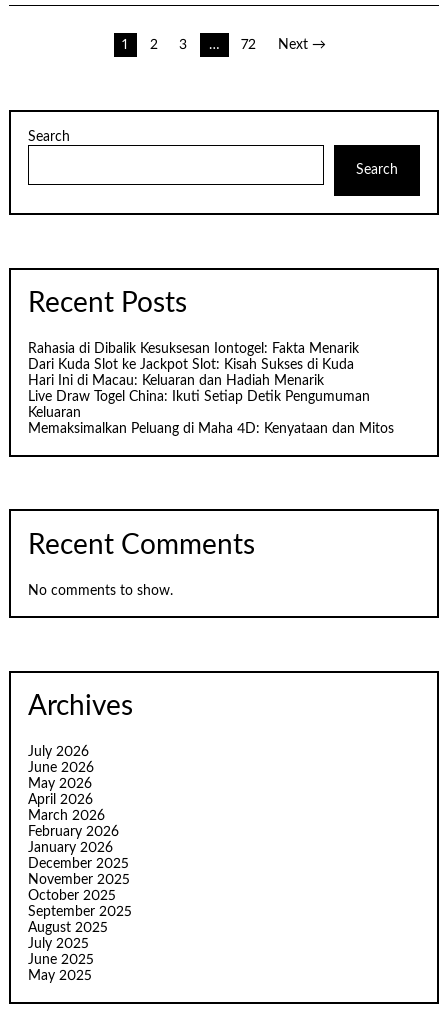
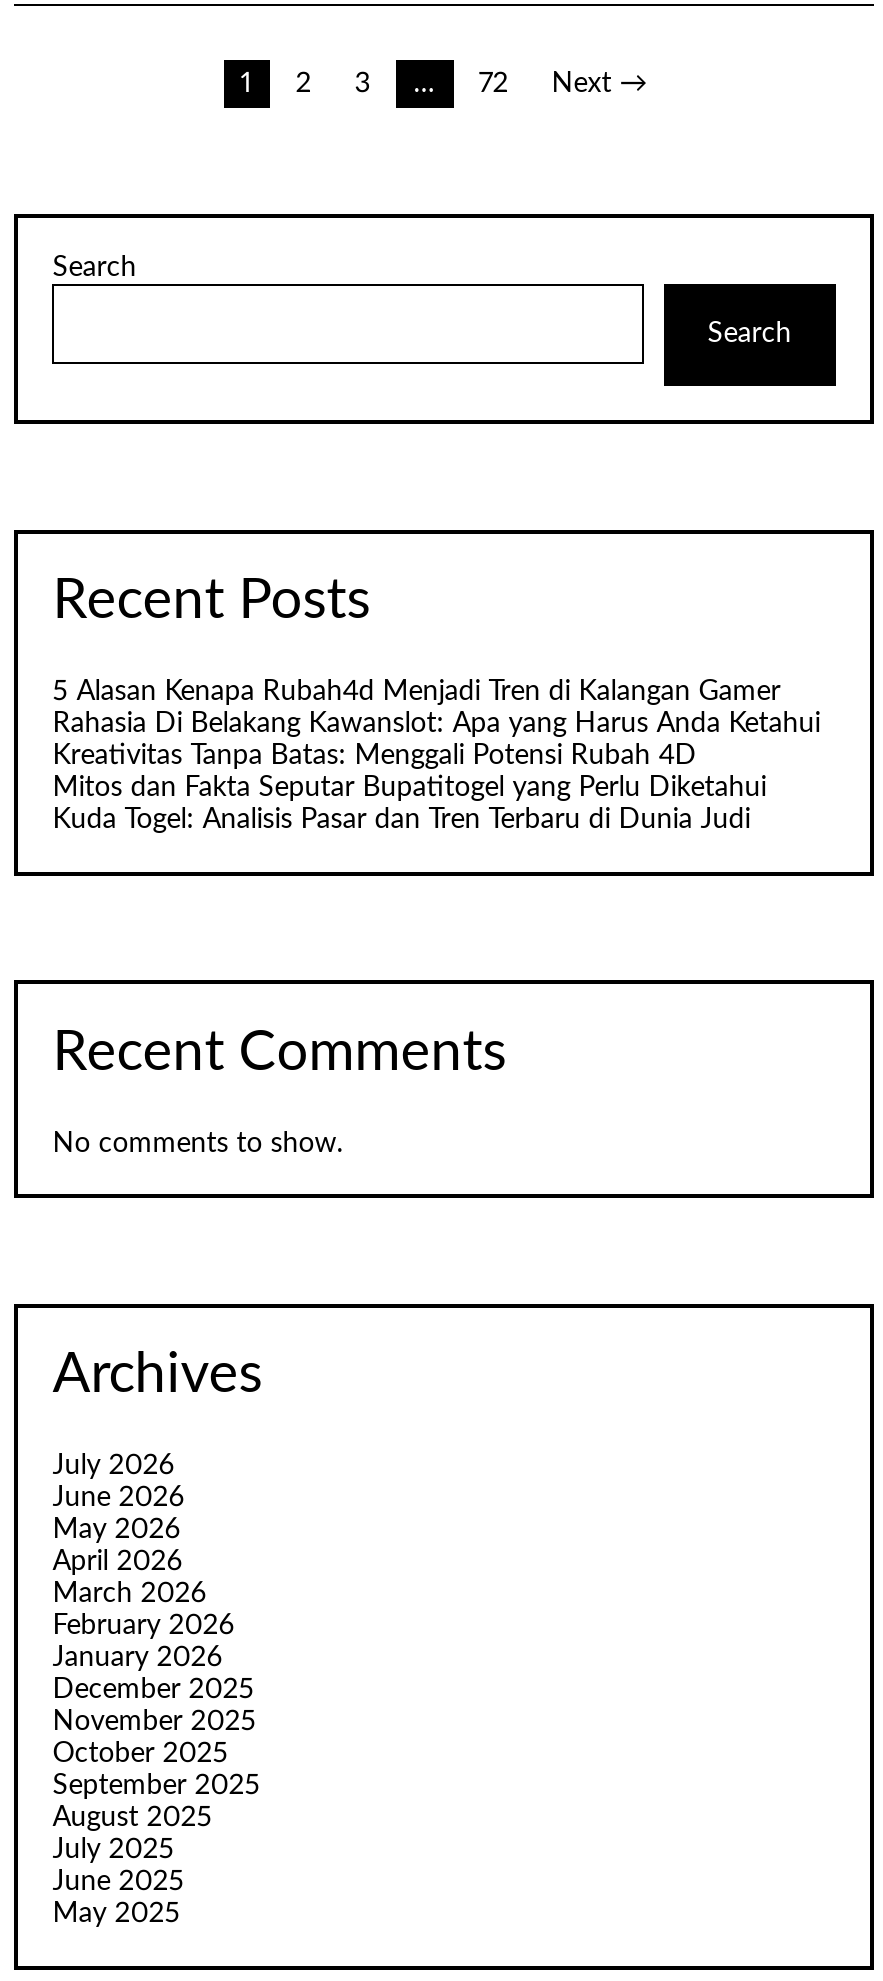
- Rahasia di Dibalik Kesuksesan Iontogel: Fakta Menarik
- Dari Kuda Slot ke Jackpot Slot: Kisah Sukses di Kuda
- Hari Ini di Macau: Keluaran dan Hadiah Menarik
- Live Draw Togel China: Ikuti Setiap Detik Pengumuman
- Keluaran
- Memaksimalkan Peluang di Maha 4D: Kenyataan dan Mitos
+ 5 Alasan Kenapa Rubah4d Menjadi Tren di Kalangan Gamer
+ Rahasia Di Belakang Kawanslot: Apa yang Harus Anda Ketahui
+ Kreativitas Tanpa Batas: Menggali Potensi Rubah 4D
+ Mitos dan Fakta Seputar Bupatitogel yang Perlu Diketahui
+ Kuda Togel: Analisis Pasar dan Tren Terbaru di Dunia Judi
